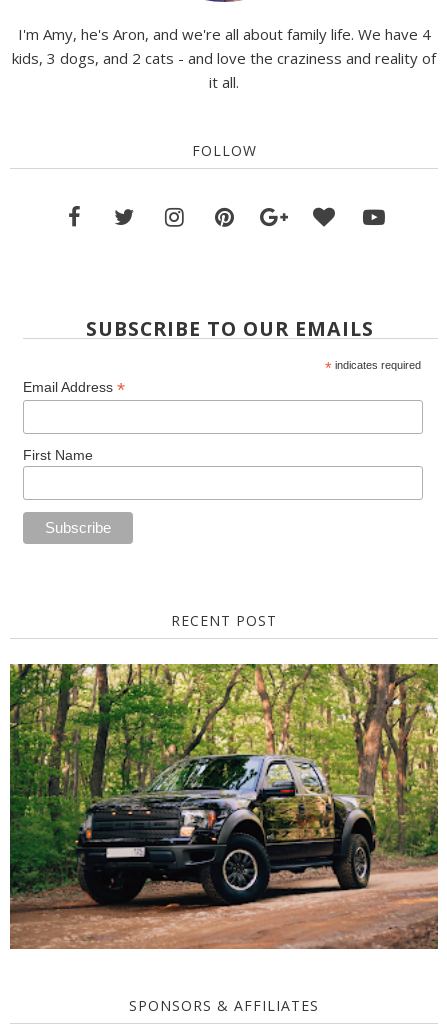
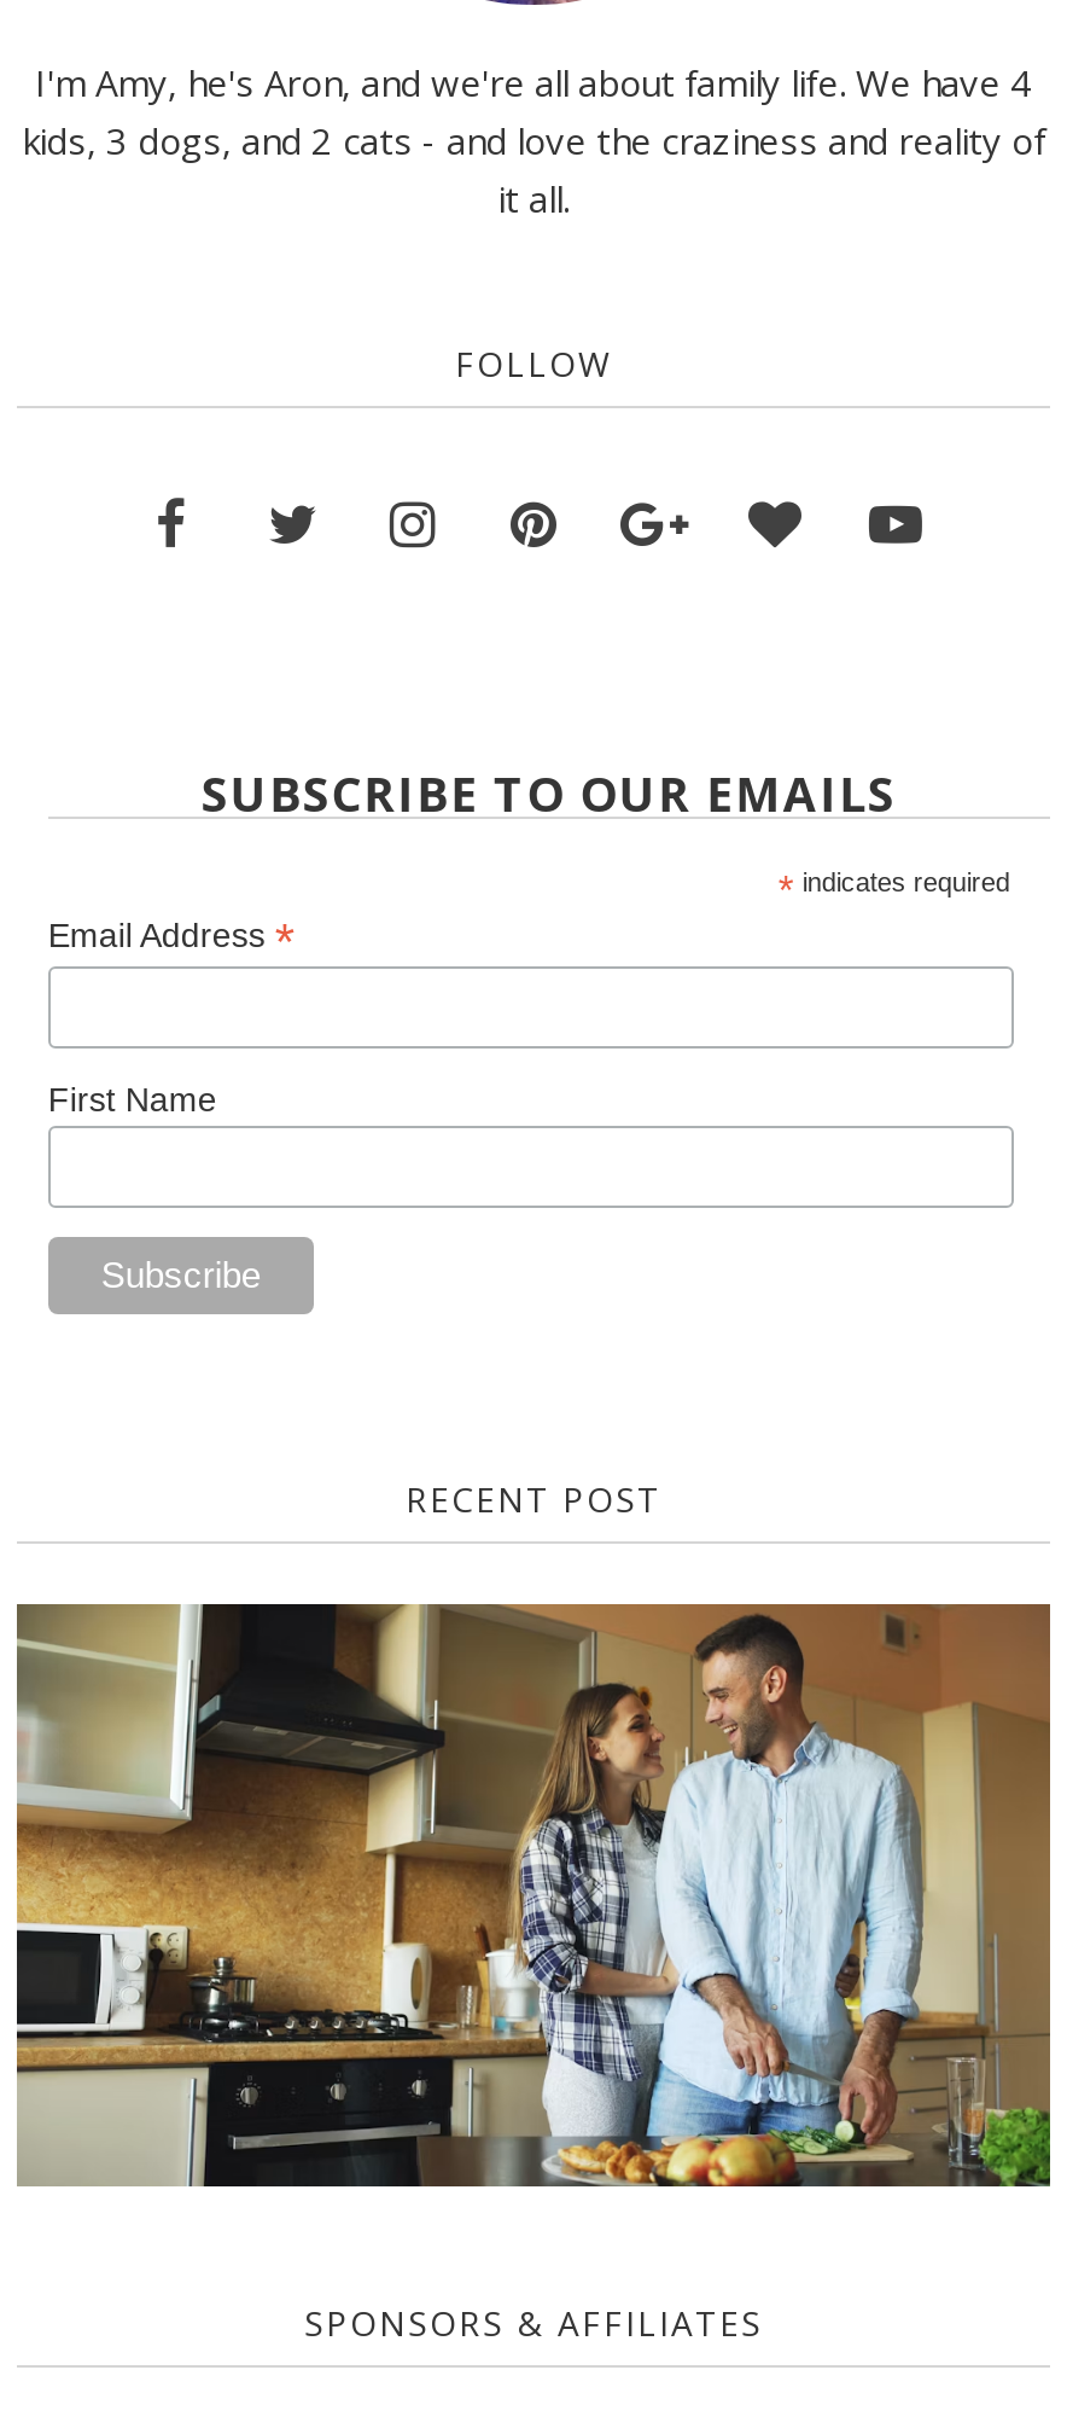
- [image]
+ [image]
